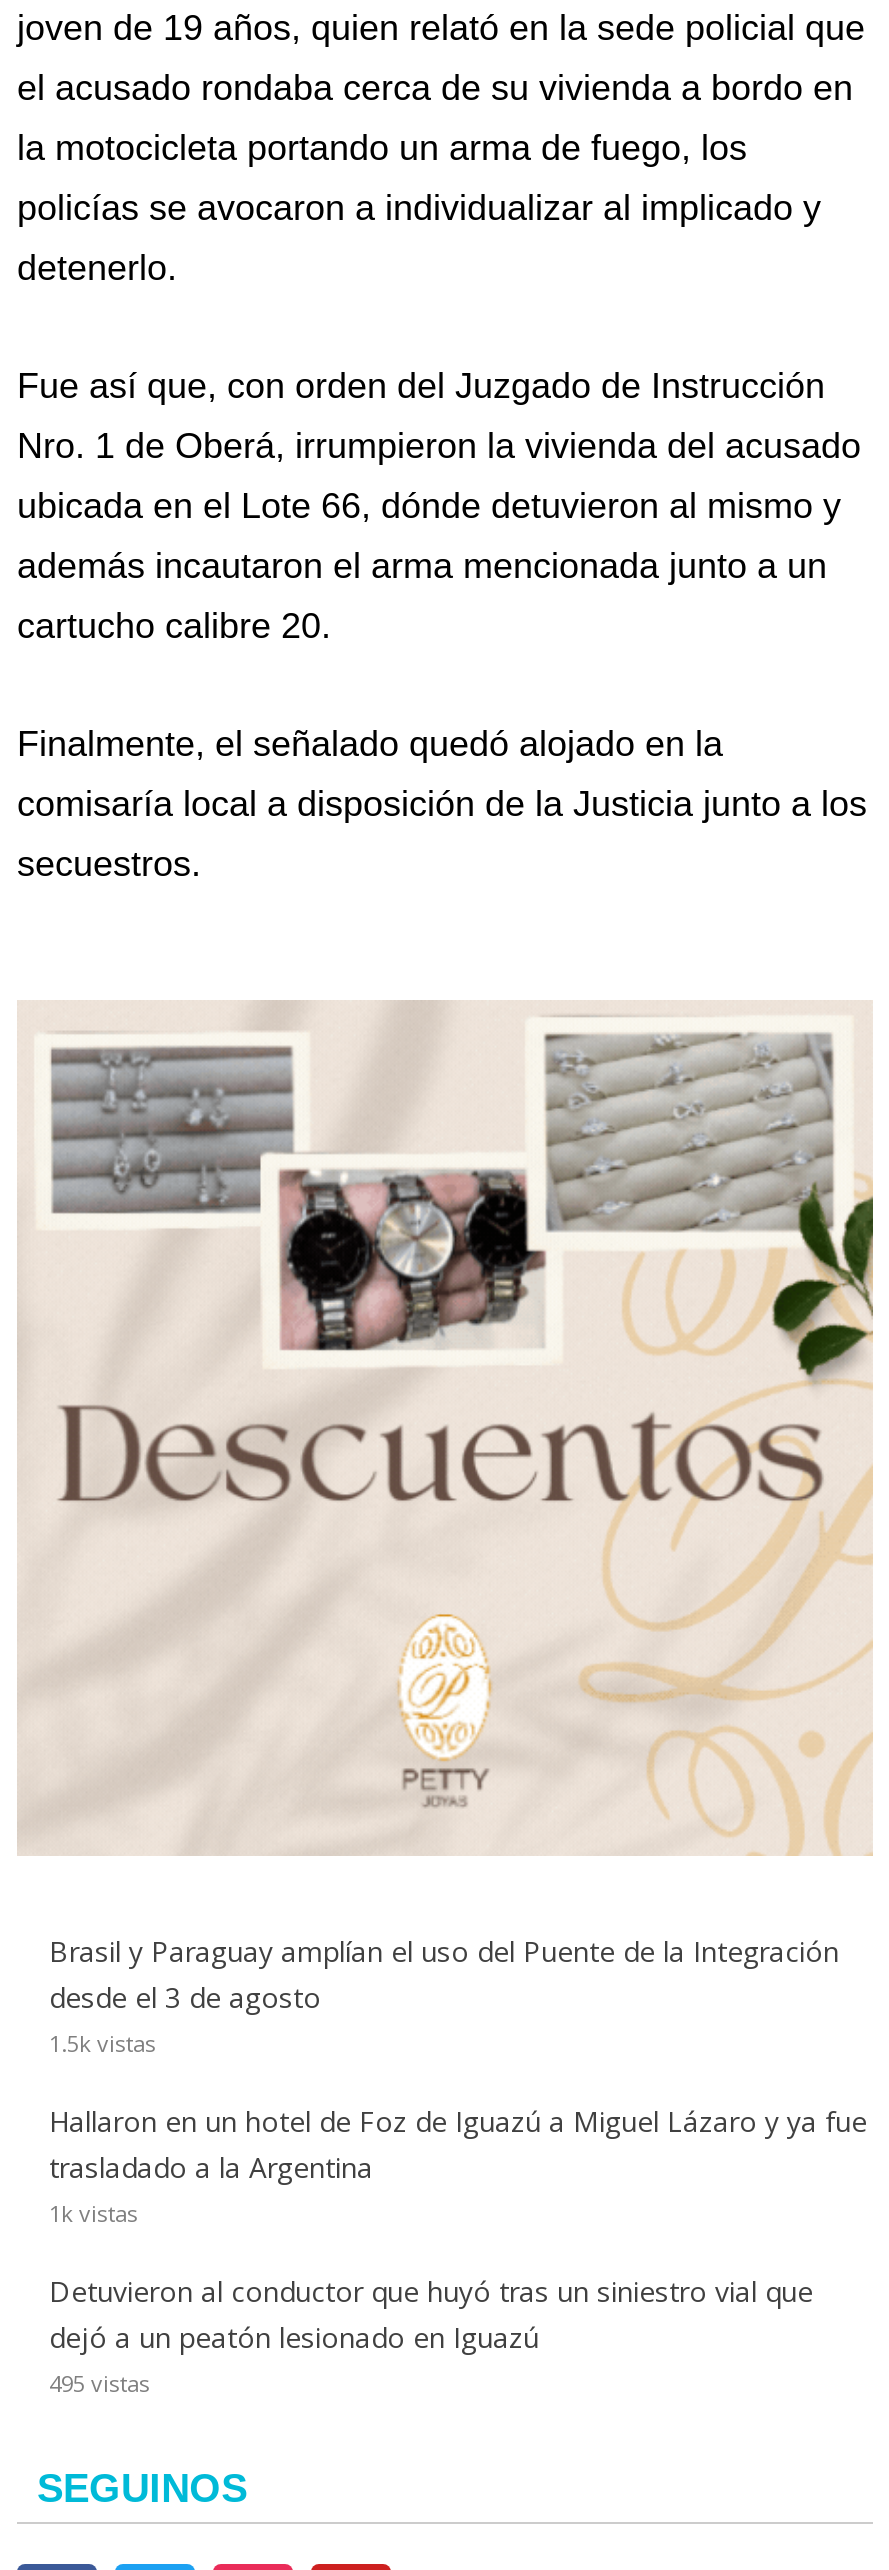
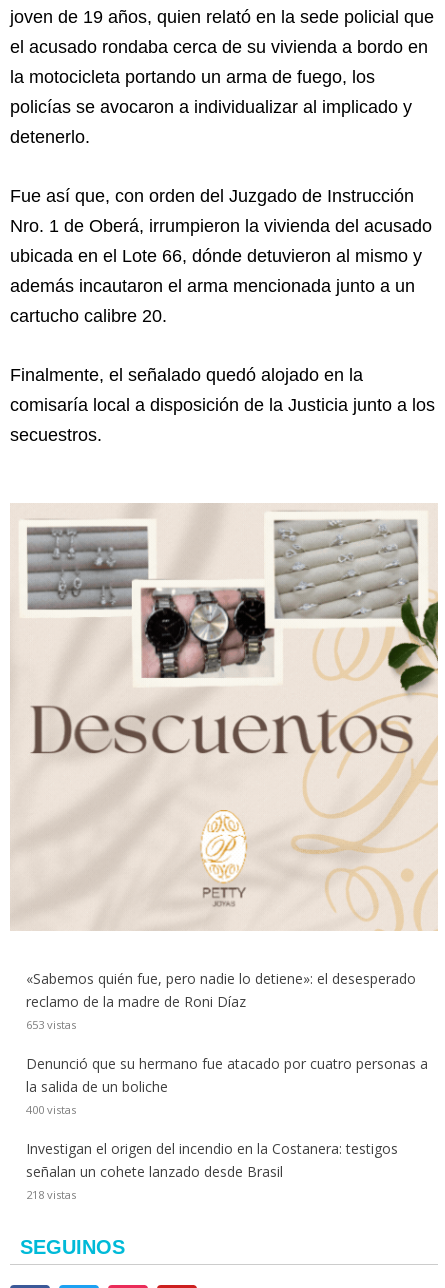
- Brasil y Paraguay amplían el uso del Puente de la Integración
- desde el 3 de agosto
- 1.5k vistas
+ «Sabemos quién fue, pero nadie lo detiene»: el desesperado
+ reclamo de la madre de Roni Díaz
+ 653 vistas

- Hallaron en un hotel de Foz de Iguazú a Miguel Lázaro y ya fue
- trasladado a la Argentina
- 1k vistas
+ Denunció que su hermano fue atacado por cuatro personas a
+ la salida de un boliche
+ 400 vistas

- Detuvieron al conductor que huyó tras un siniestro vial que
- dejó a un peatón lesionado en Iguazú
- 495 vistas
+ Investigan el origen del incendio en la Costanera: testigos
+ señalan un cohete lanzado desde Brasil
+ 218 vistas
